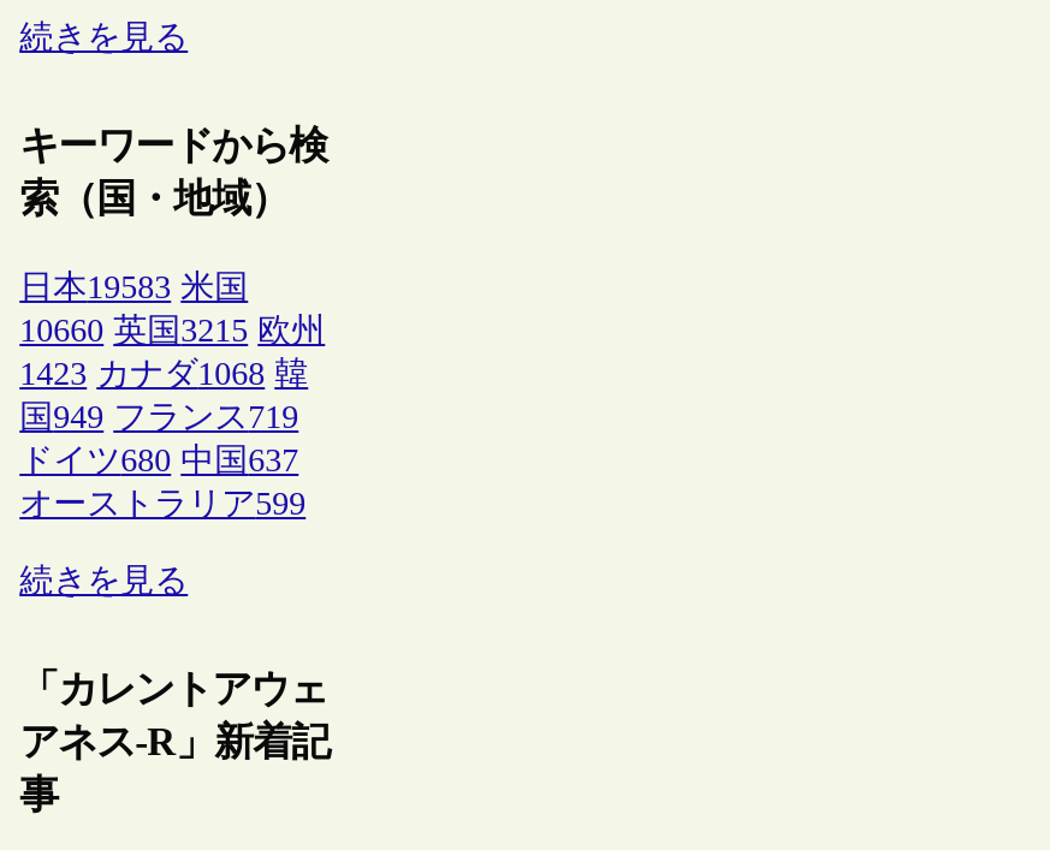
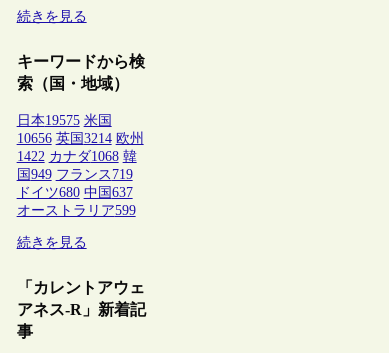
- 日本19583 米国
+ 日本19575 米国

- 10660 英国3215 欧州
+ 10656 英国3214 欧州

- 1423 カナダ1068 韓
+ 1422 カナダ1068 韓
